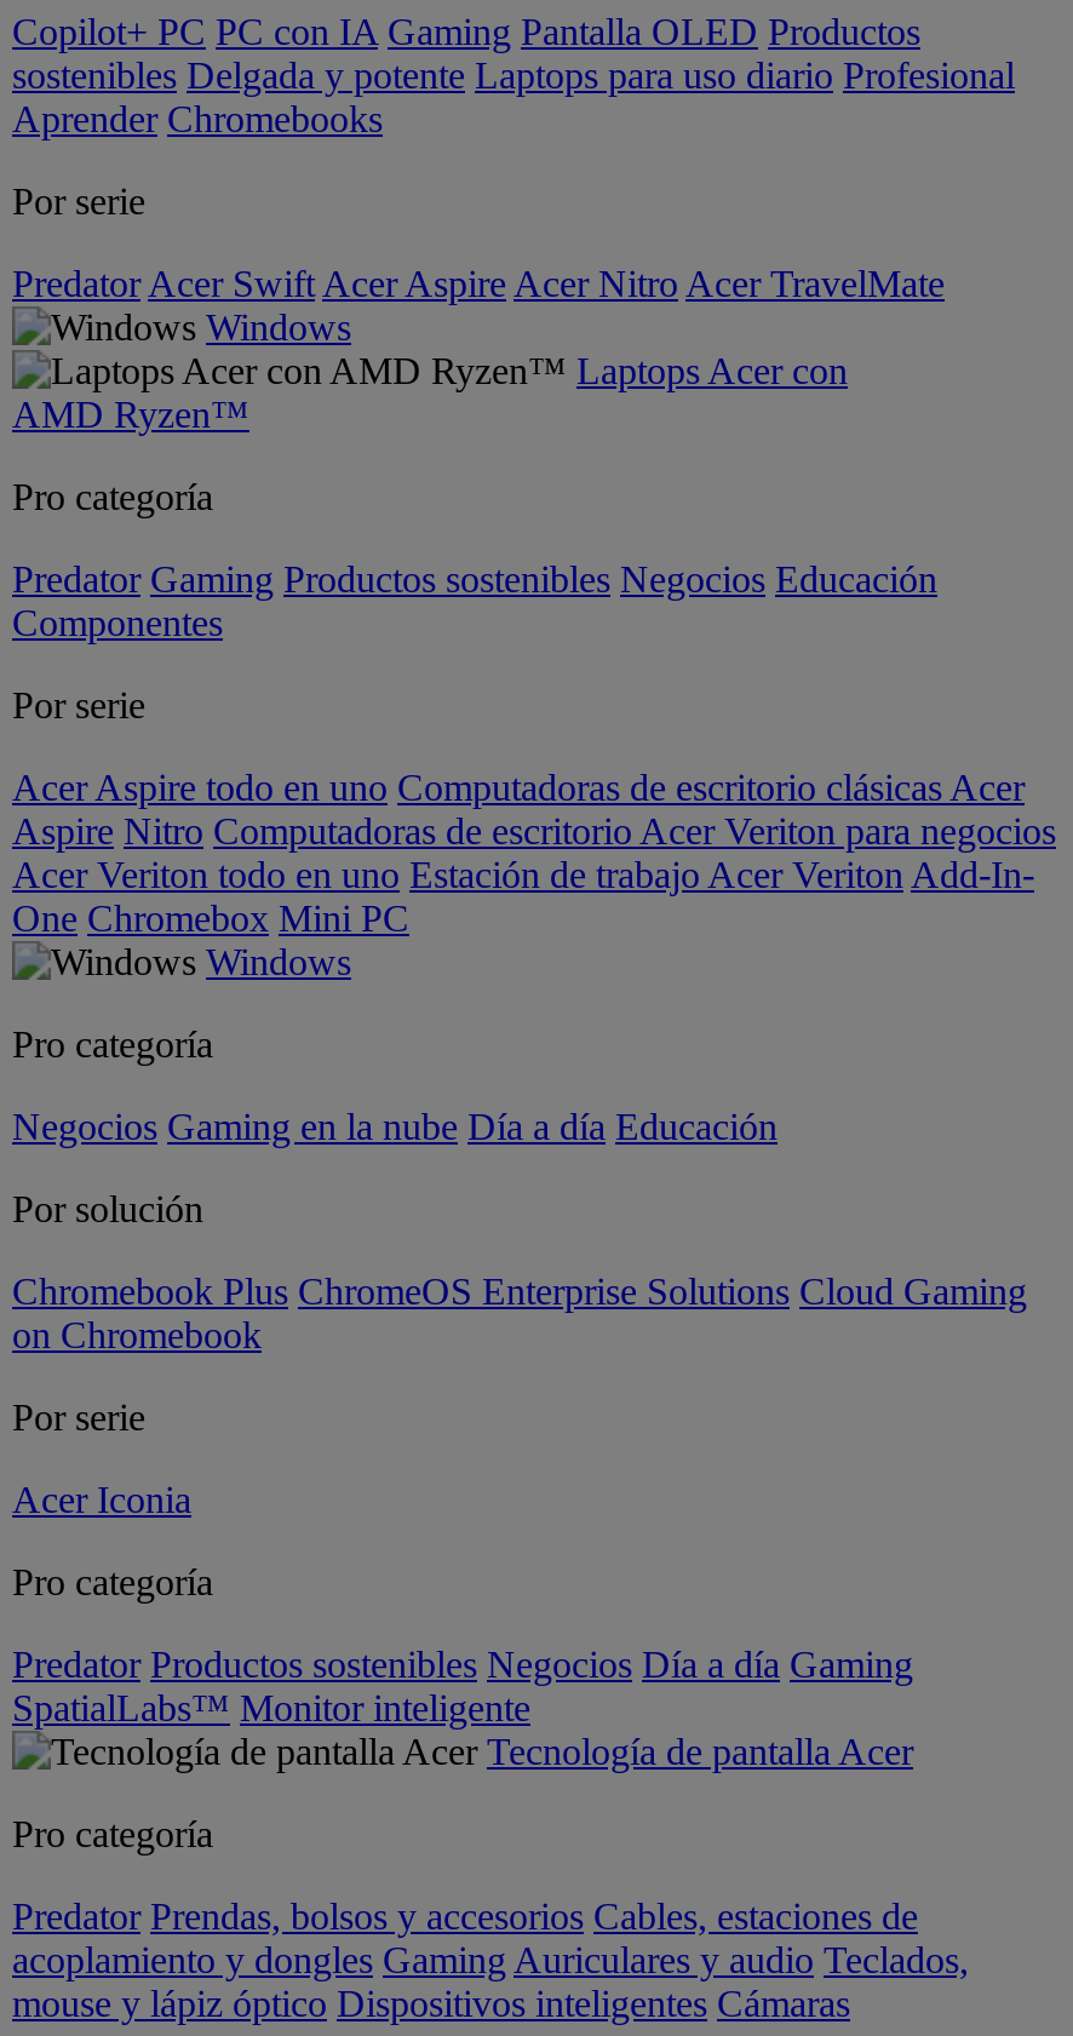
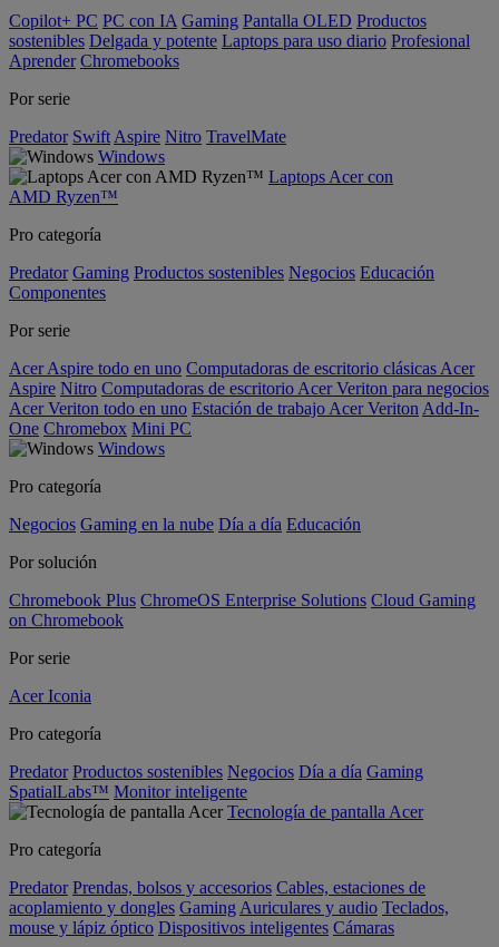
- Predator Acer Swift Acer Aspire Acer Nitro Acer TravelMate
+ Predator Swift Aspire Nitro TravelMate
